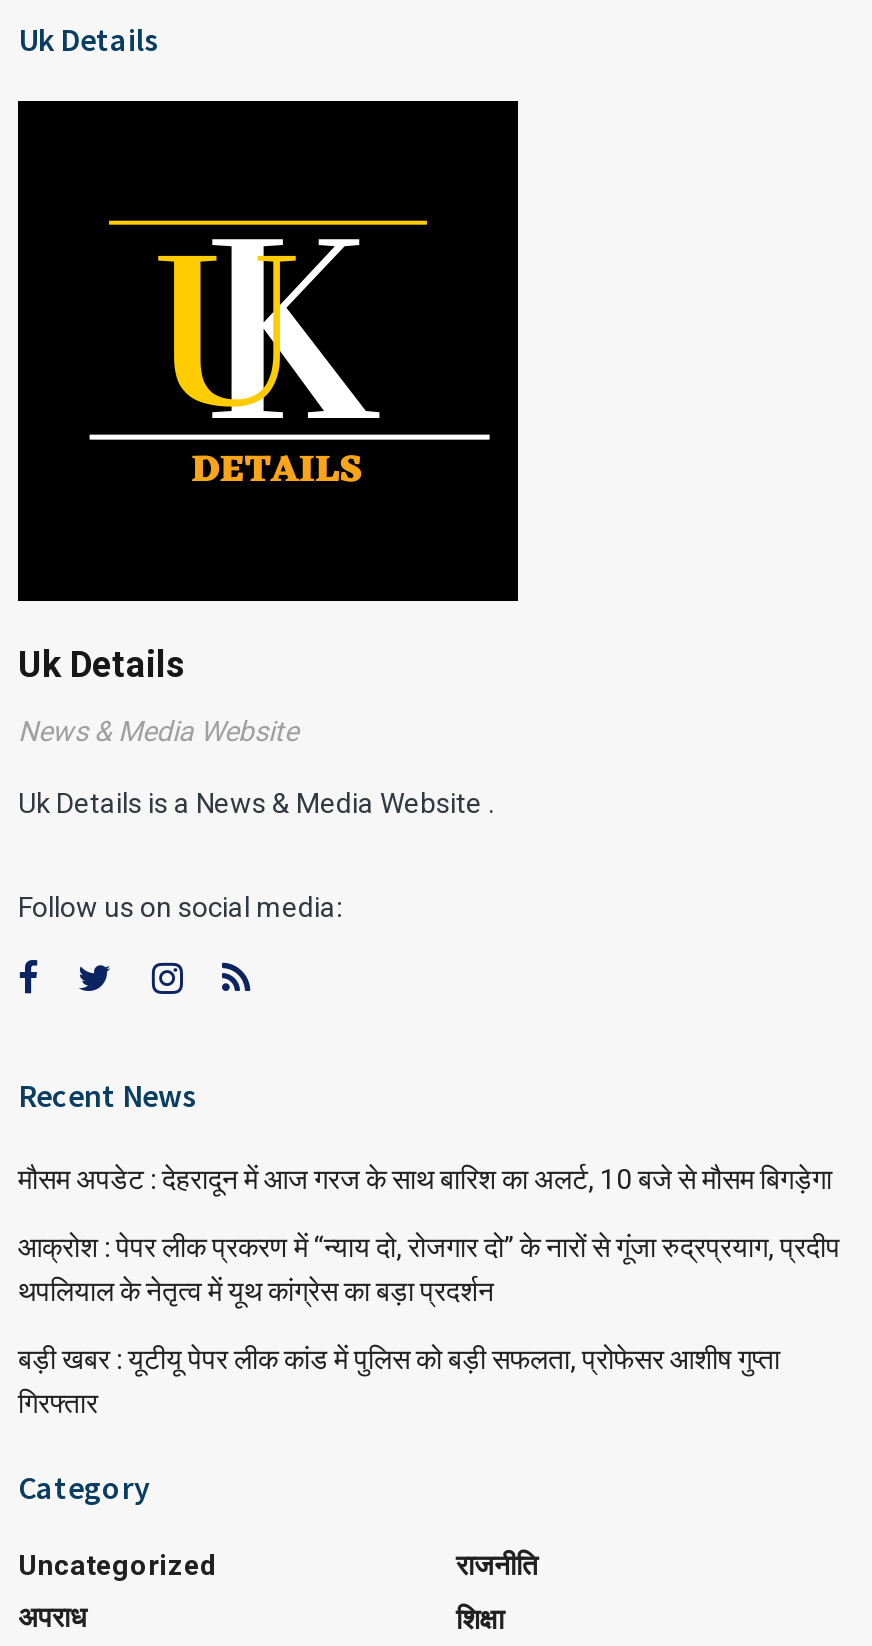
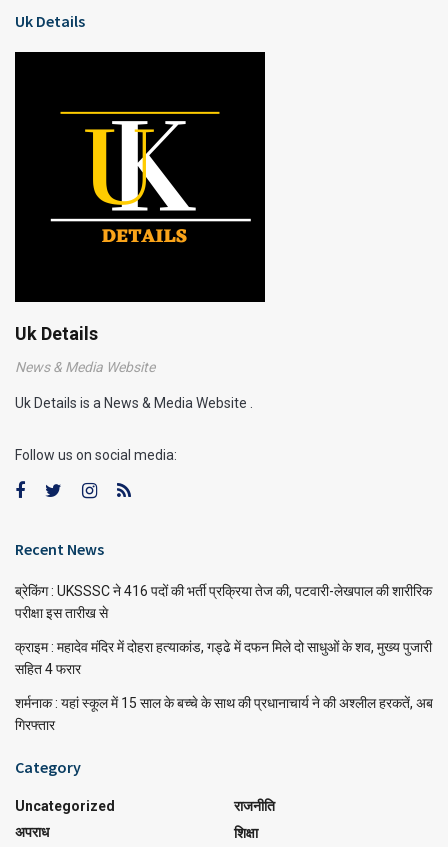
- मौसम अपडेट : देहरादून में आज गरज के साथ बारिश का अलर्ट, 10 बजे से मौसम बिगड़ेगा
+ ब्रेकिंग : UKSSSC ने 416 पदों की भर्ती प्रक्रिया तेज की, पटवारी-लेखपाल की शारीरिक
+ परीक्षा इस तारीख से

- आक्रोश : पेपर लीक प्रकरण में “न्याय दो, रोजगार दो” के नारों से गूंजा रुद्रप्रयाग, प्रदीप
- थपलियाल के नेतृत्व में यूथ कांग्रेस का बड़ा प्रदर्शन
+ क्राइम : महादेव मंदिर में दोहरा हत्याकांड, गड्ढे में दफन मिले दो साधुओं के शव, मुख्य पुजारी
+ सहित 4 फरार

- बड़ी खबर : यूटीयू पेपर लीक कांड में पुलिस को बड़ी सफलता, प्रोफेसर आशीष गुप्ता
+ शर्मनाक : यहां स्कूल में 15 साल के बच्चे के साथ की प्रधानाचार्य ने की अश्लील हरकतें, अब
